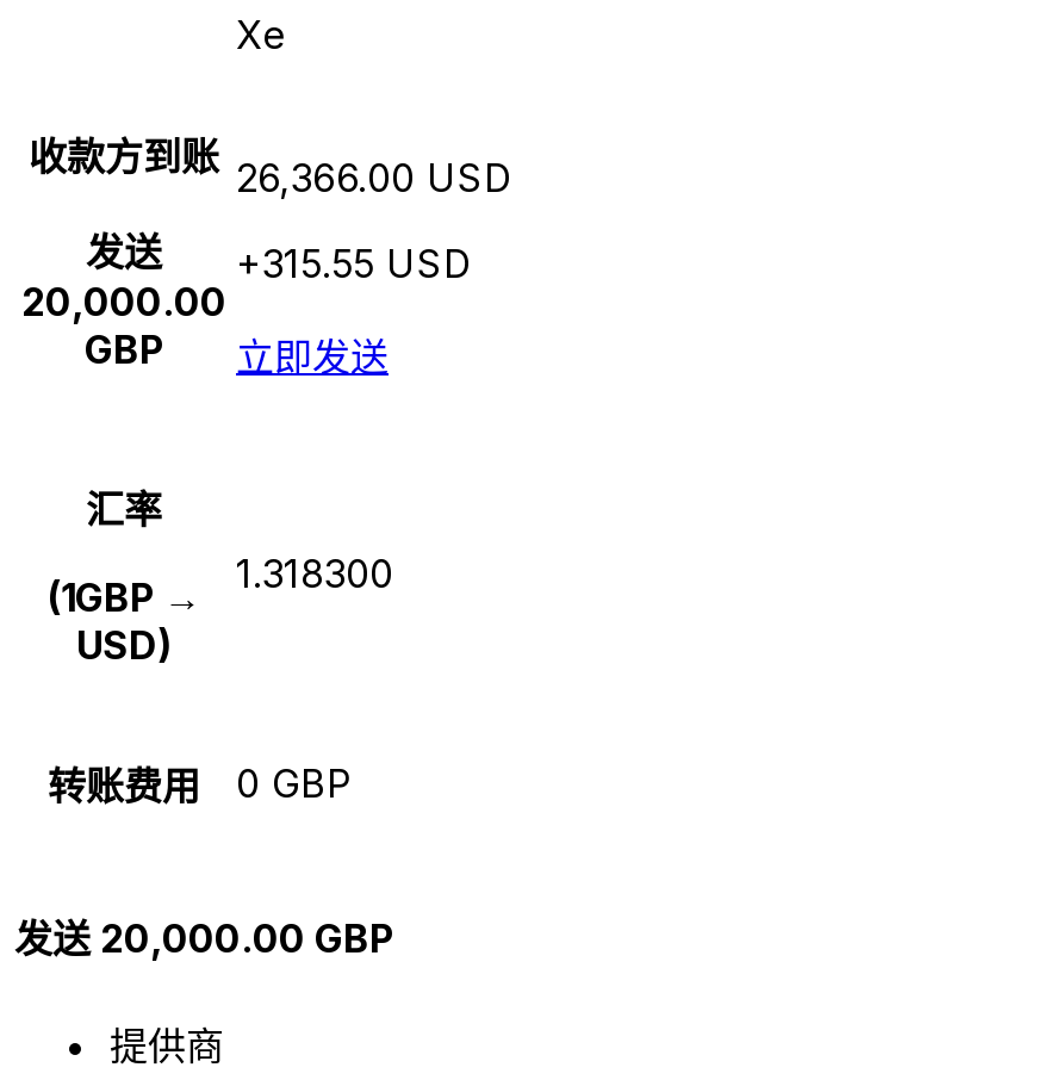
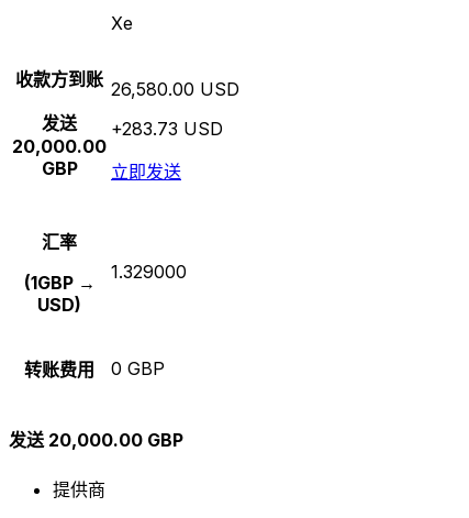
- 收款方到账 26,366.00 USD
+ 收款方到账 26,580.00 USD

- 发送 +315.55 USD
+ 发送 +283.73 USD

- 1.318300
+ 1.329000
